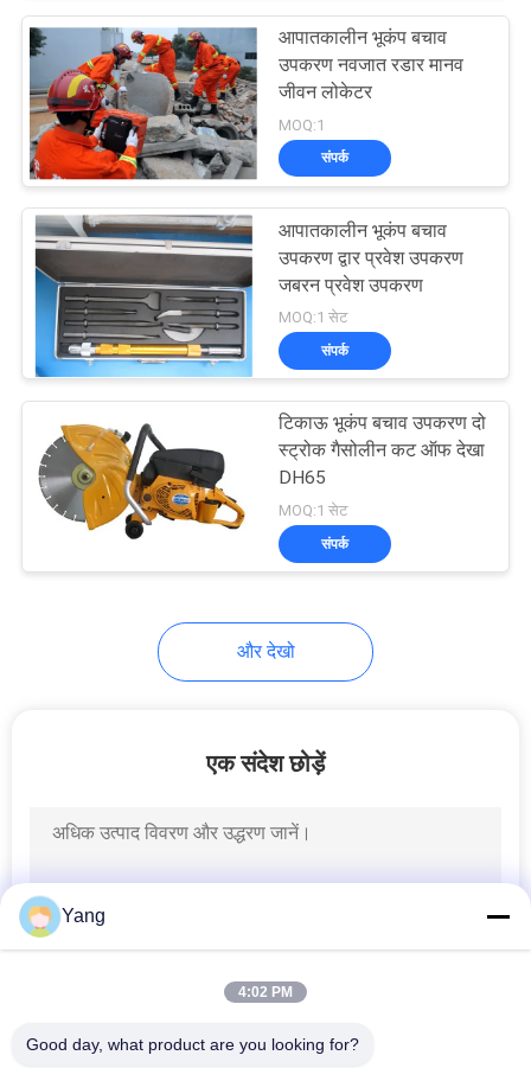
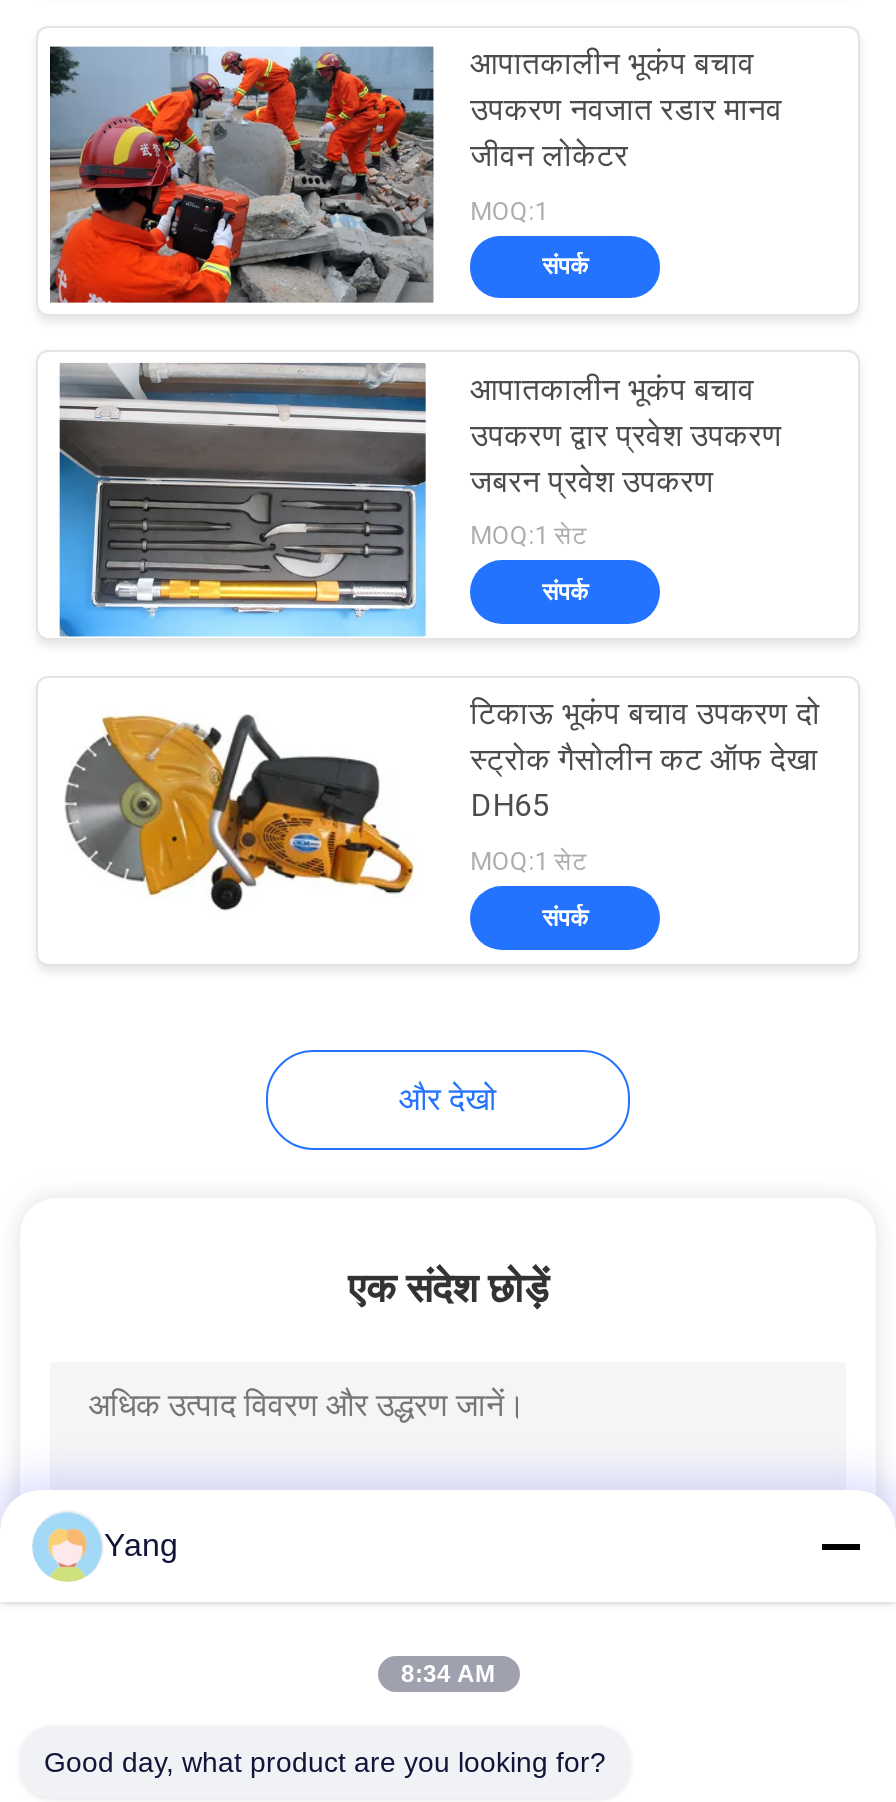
- 4:02 PM
+ 8:34 AM
